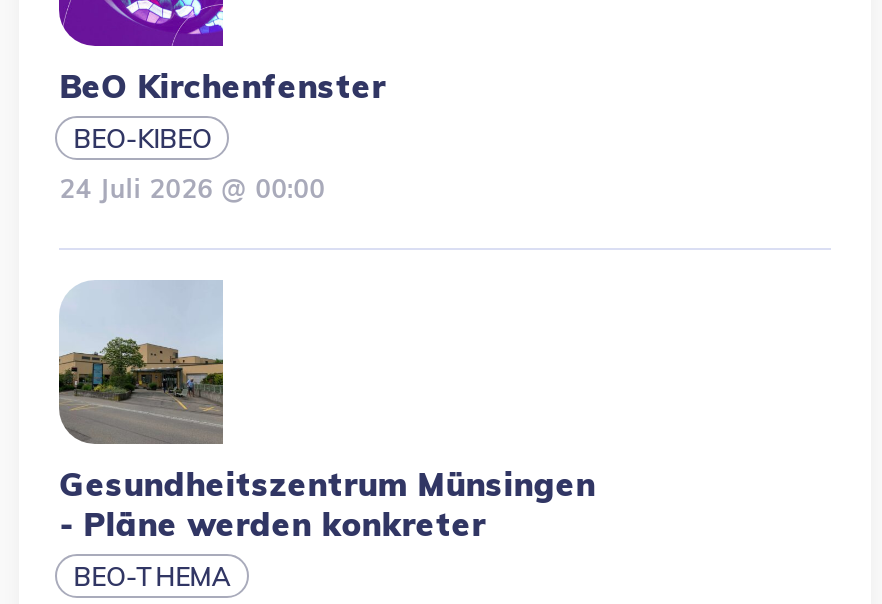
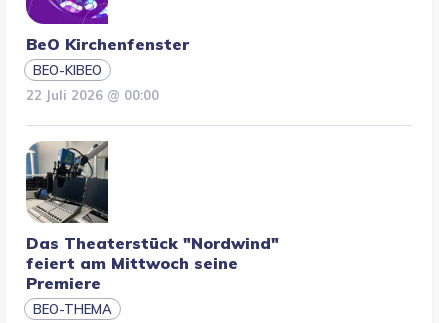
- 24 Juli 2026 @ 00:00
+ 22 Juli 2026 @ 00:00

- [image]
- Gesundheitszentrum Münsingen
- - Pläne werden konkreter
+ [image]
+ Das Theaterstück "Nordwind"
+ feiert am Mittwoch seine
+ Premiere
